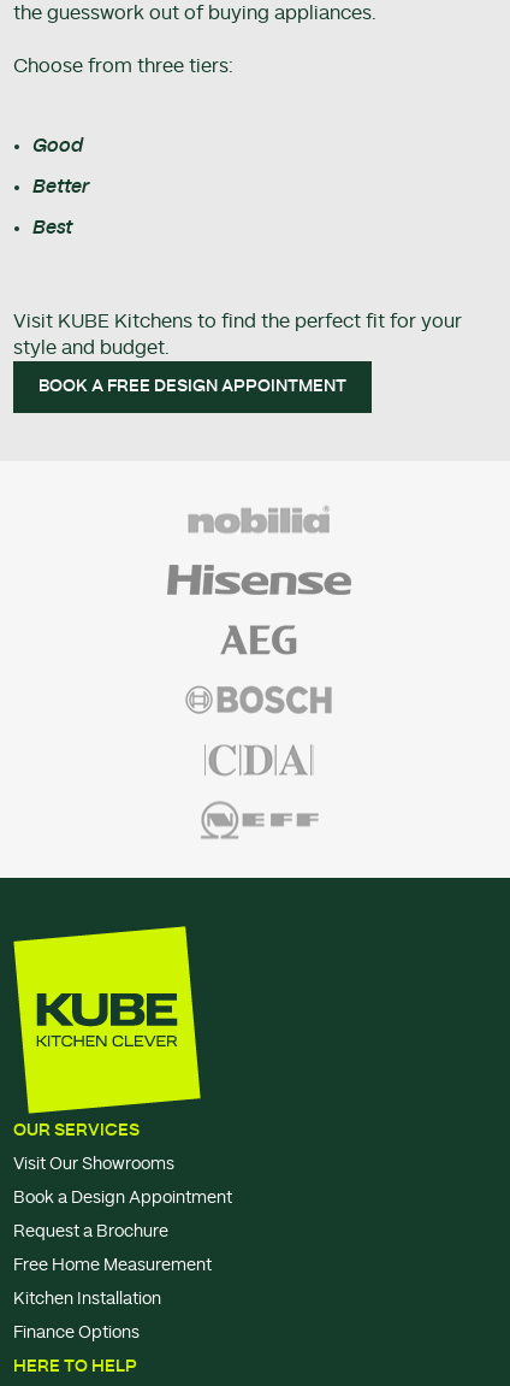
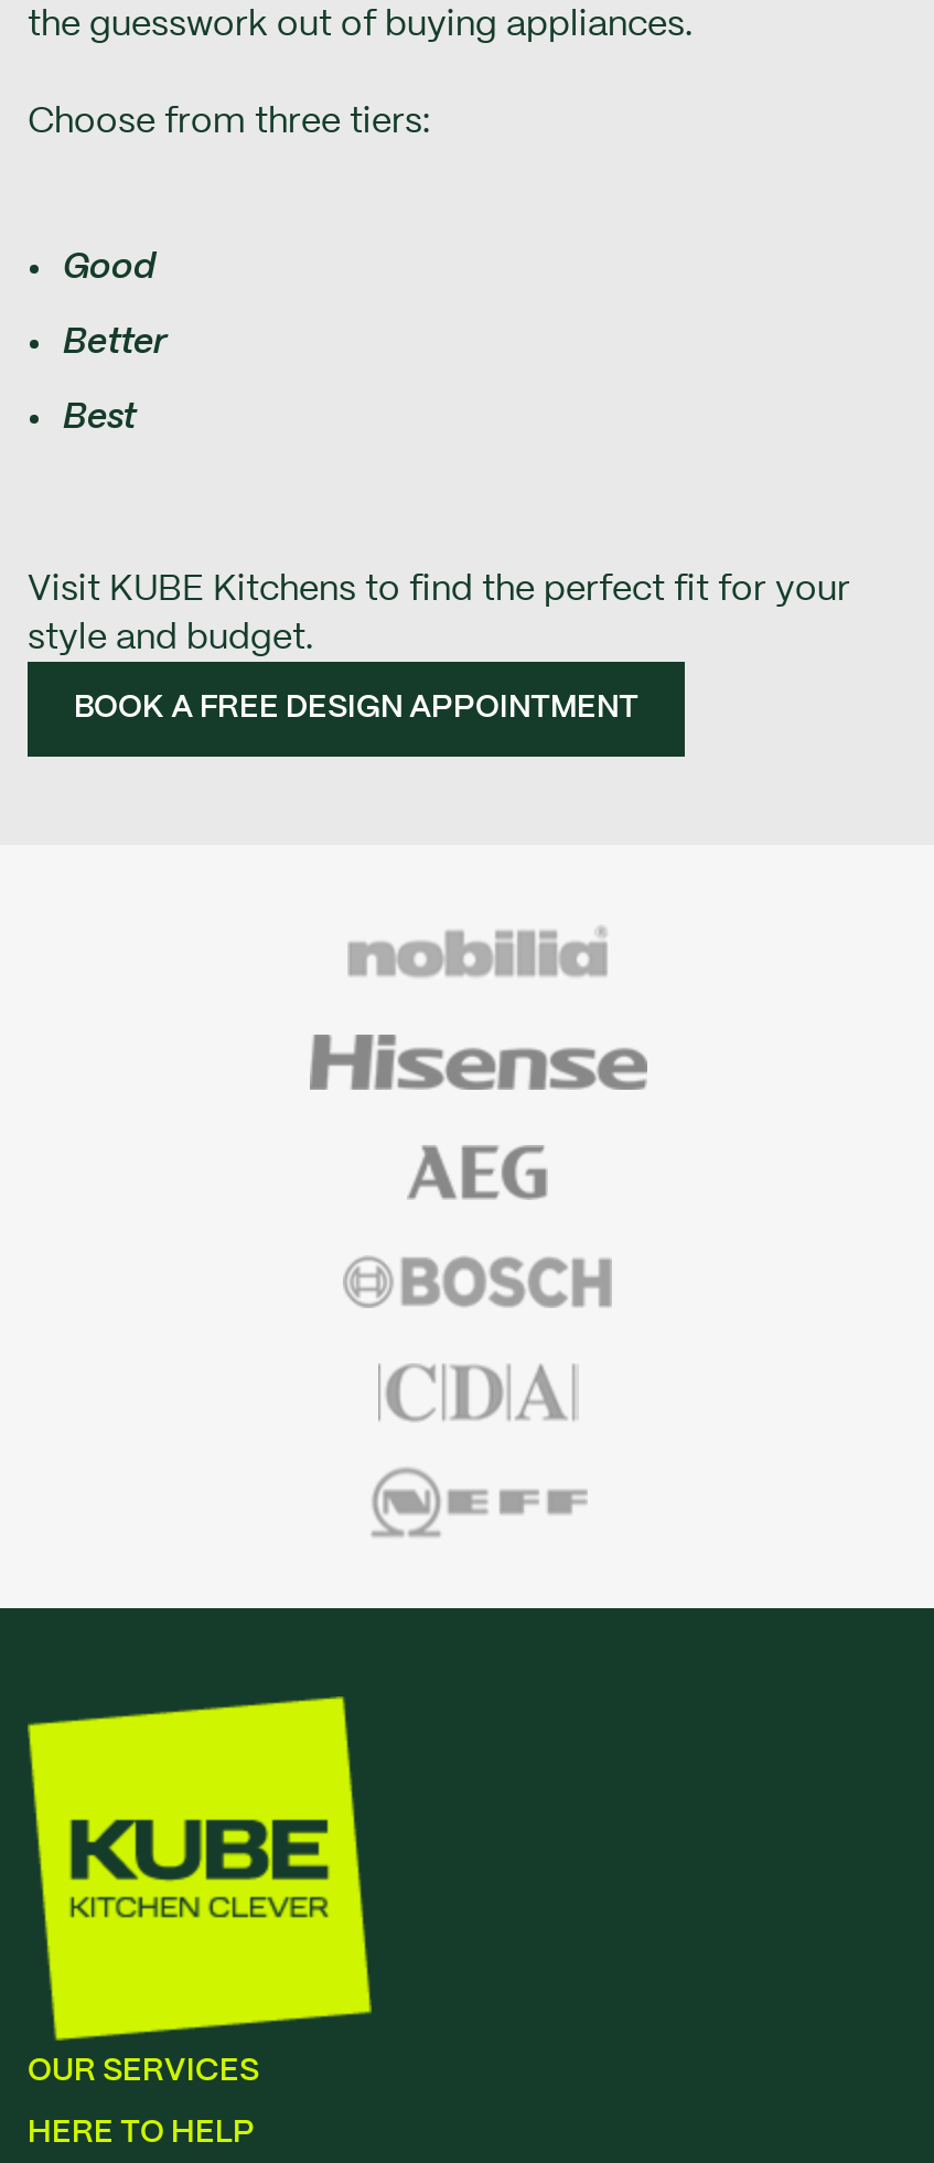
- Visit Our Showrooms
- Book a Design Appointment
- Request a Brochure
- Free Home Measurement
- Kitchen Installation
- Finance Options
